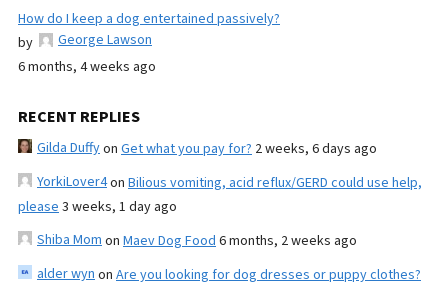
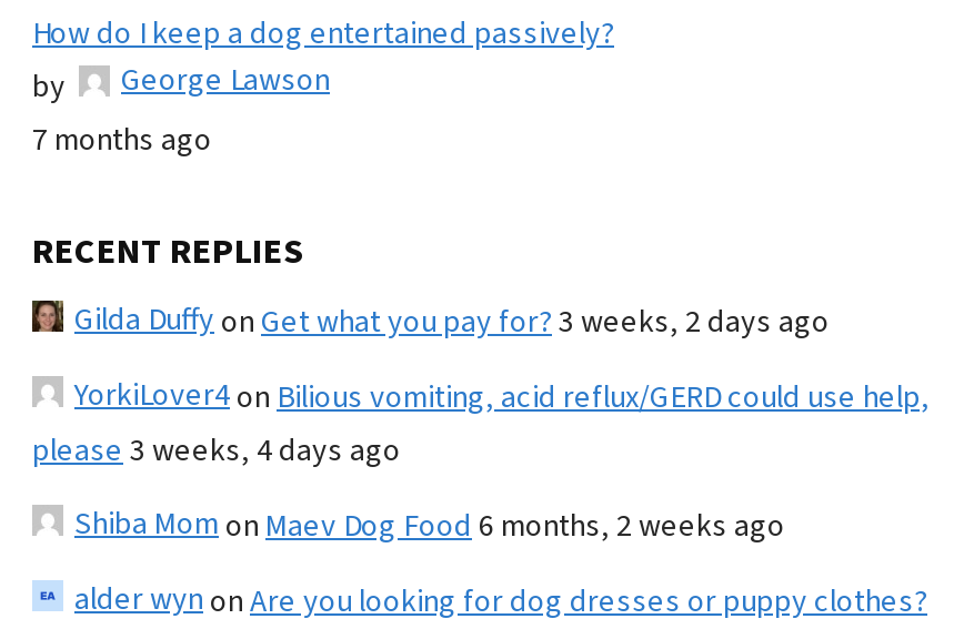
- 6 months, 4 weeks ago
+ 7 months ago

- Gilda Duffyon Get what you pay for? 2 weeks, 6 days ago
+ Gilda Duffyon Get what you pay for? 3 weeks, 2 days ago

- please 3 weeks, 1 day ago
+ please 3 weeks, 4 days ago
